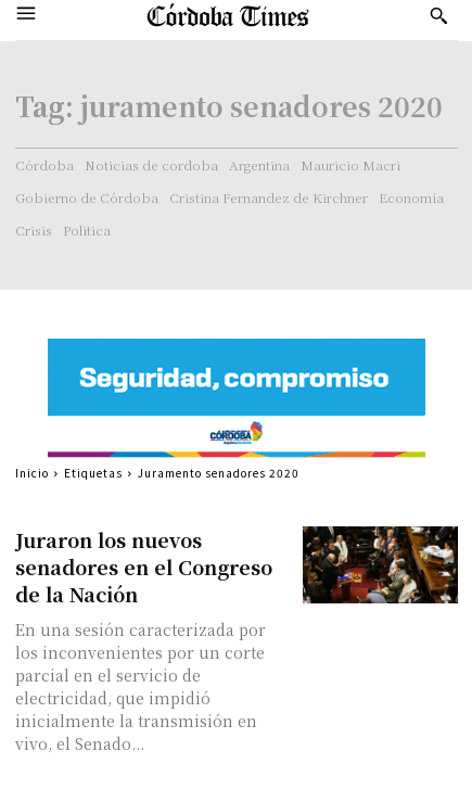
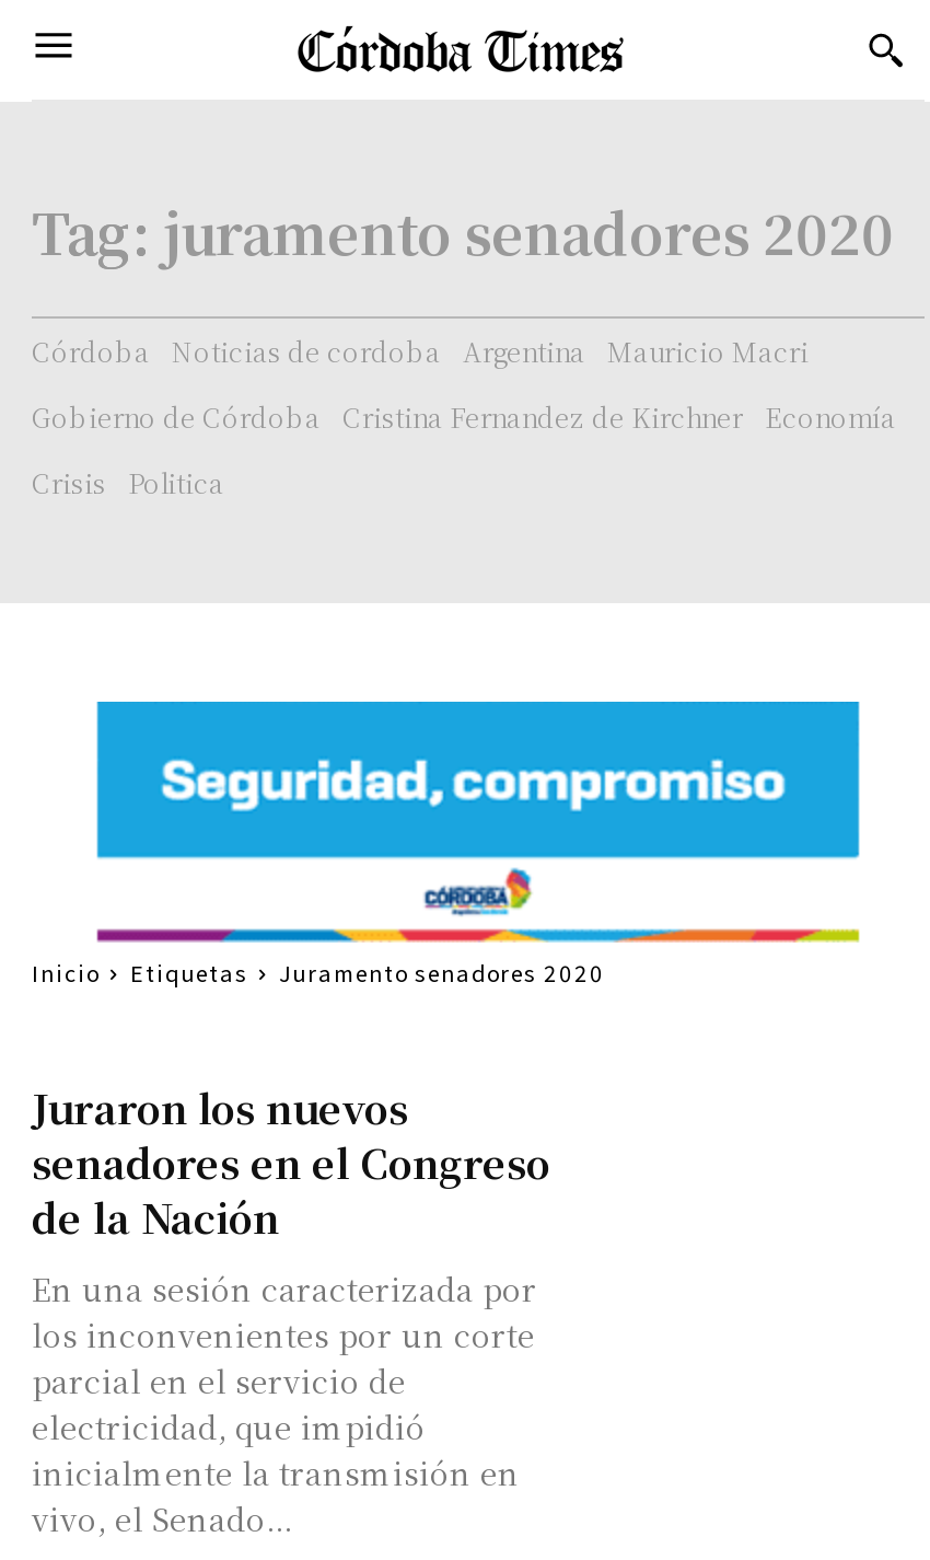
- [image]
